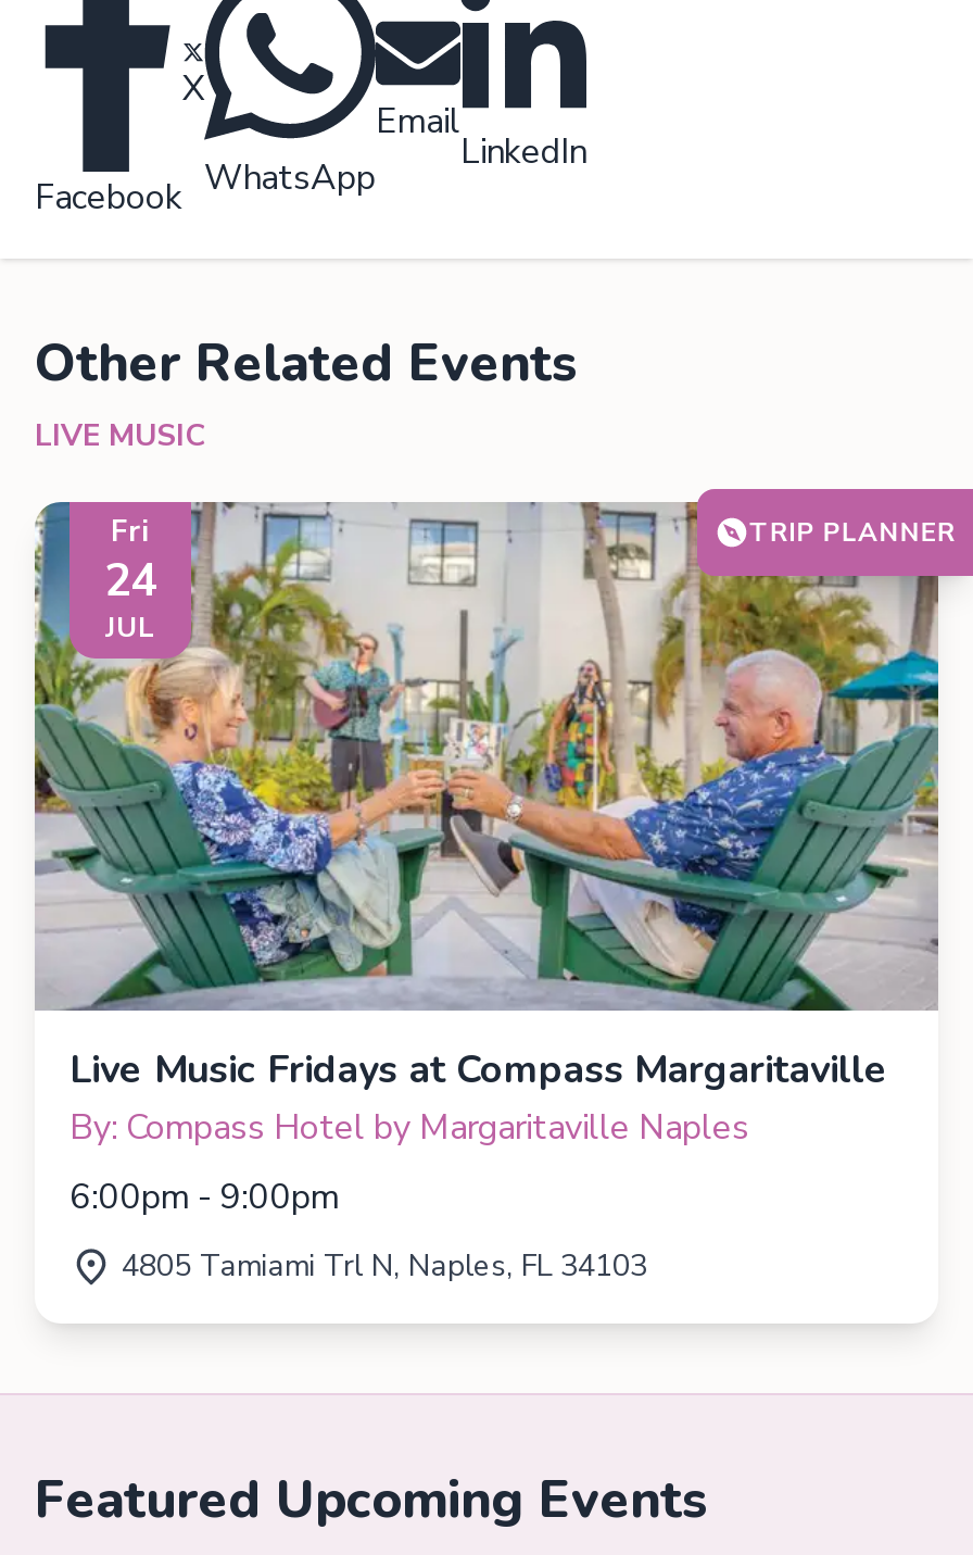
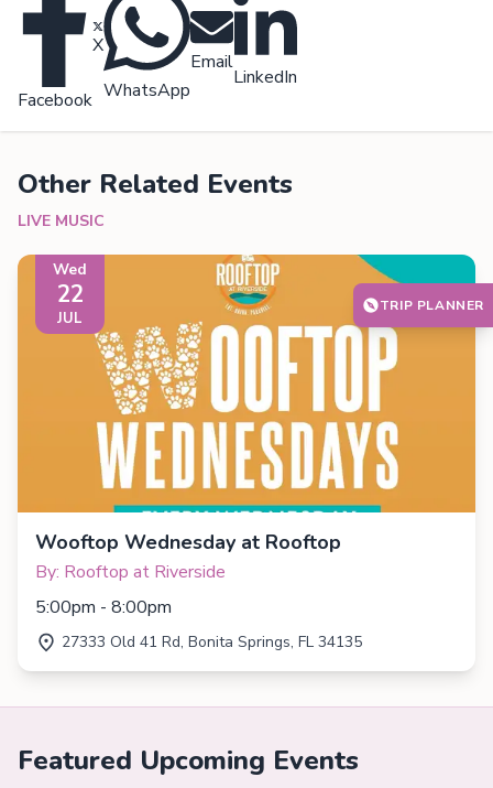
- [image]
- Fri
- 24
+ [image]
+ Wed
+ 22

moved down: TRIP PLANNER

- Live Music Fridays at Compass Margaritaville
- By: Compass Hotel by Margaritaville Naples
+ Wooftop Wednesday at Rooftop
+ By: Rooftop at Riverside

- 6:00pm - 9:00pm
+ 5:00pm - 8:00pm

- 4805 Tamiami Trl N, Naples, FL 34103
+ 27333 Old 41 Rd, Bonita Springs, FL 34135
